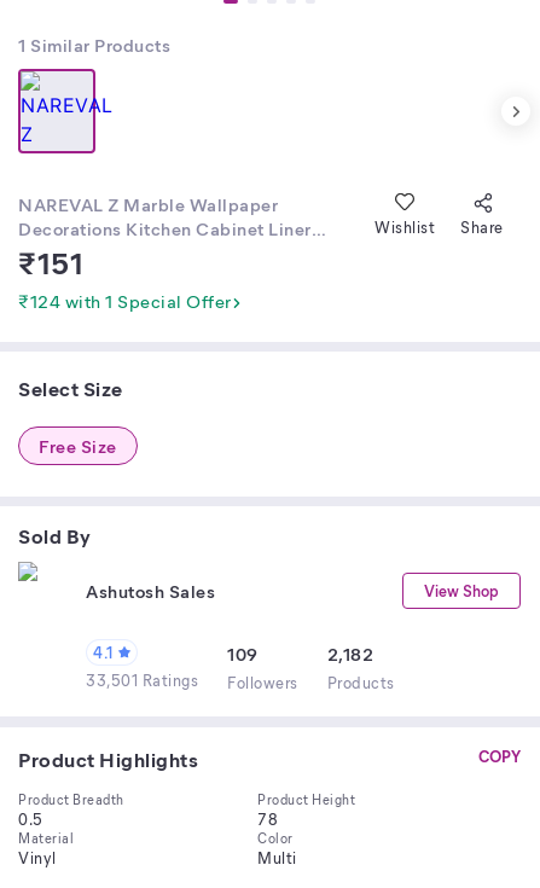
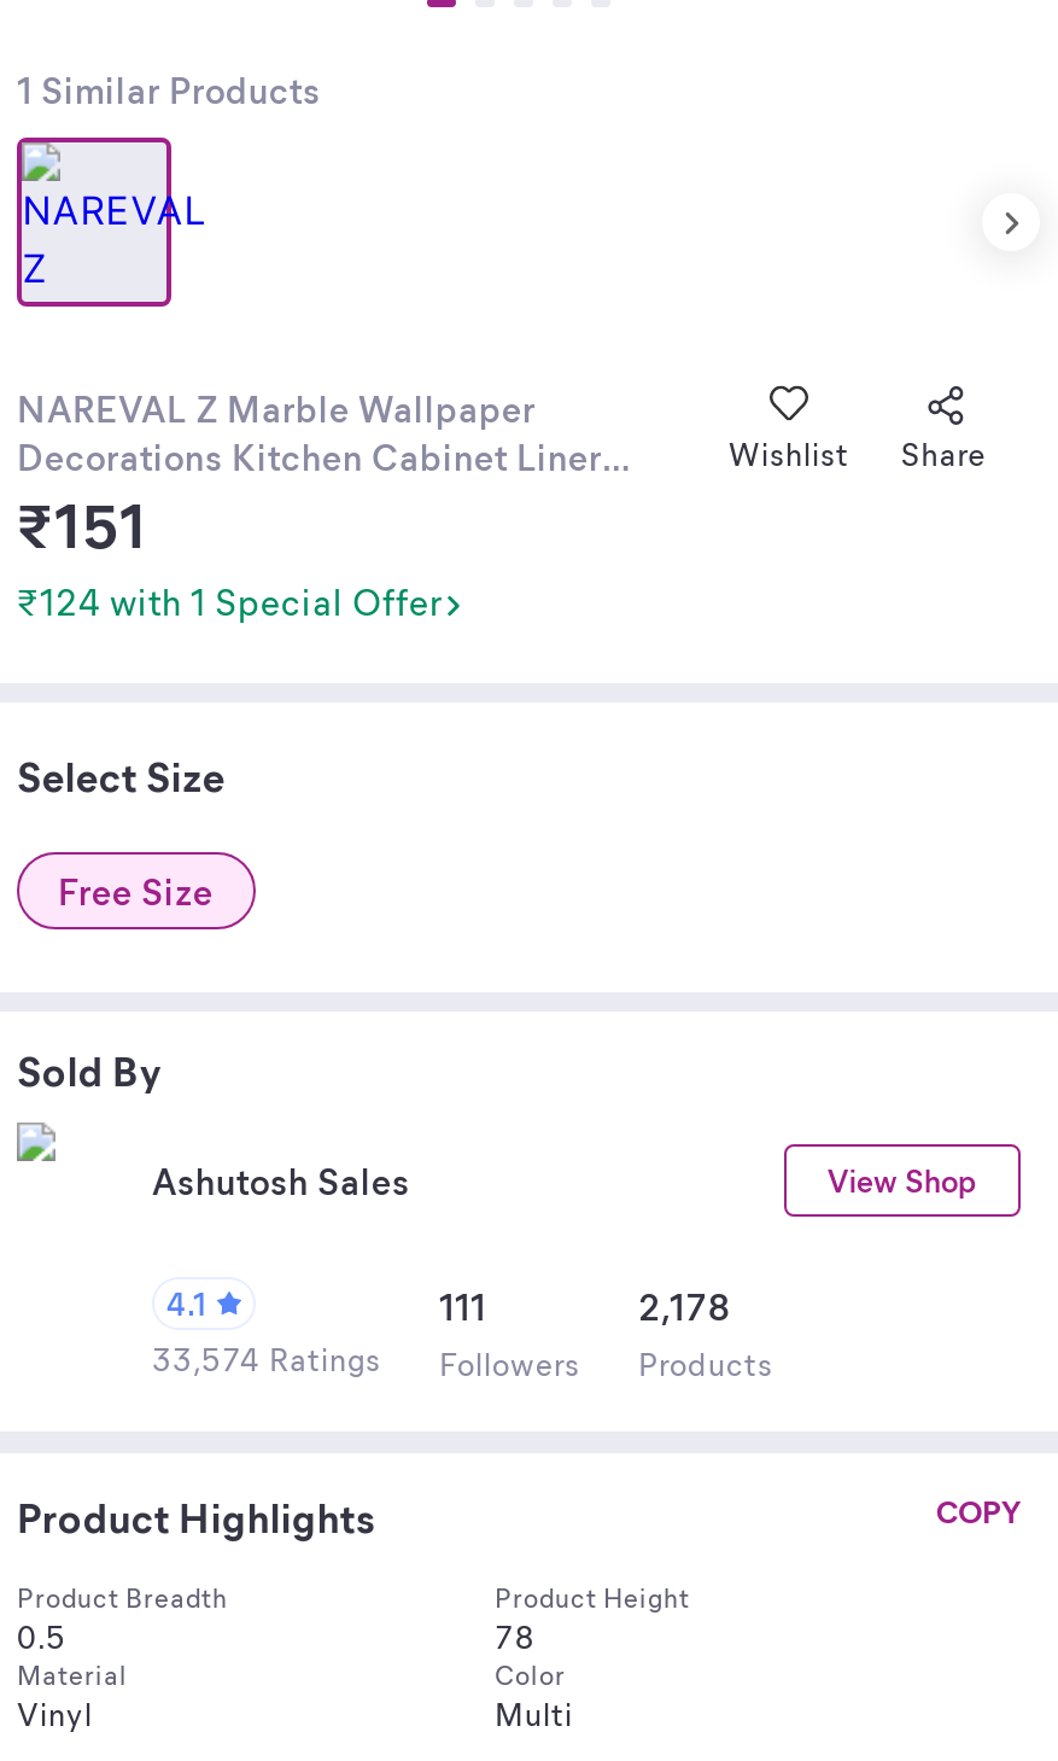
- 109
+ 111

- 2,182
+ 2,178

- 33,501 Ratings Followers Products
+ 33,574 Ratings Followers Products
